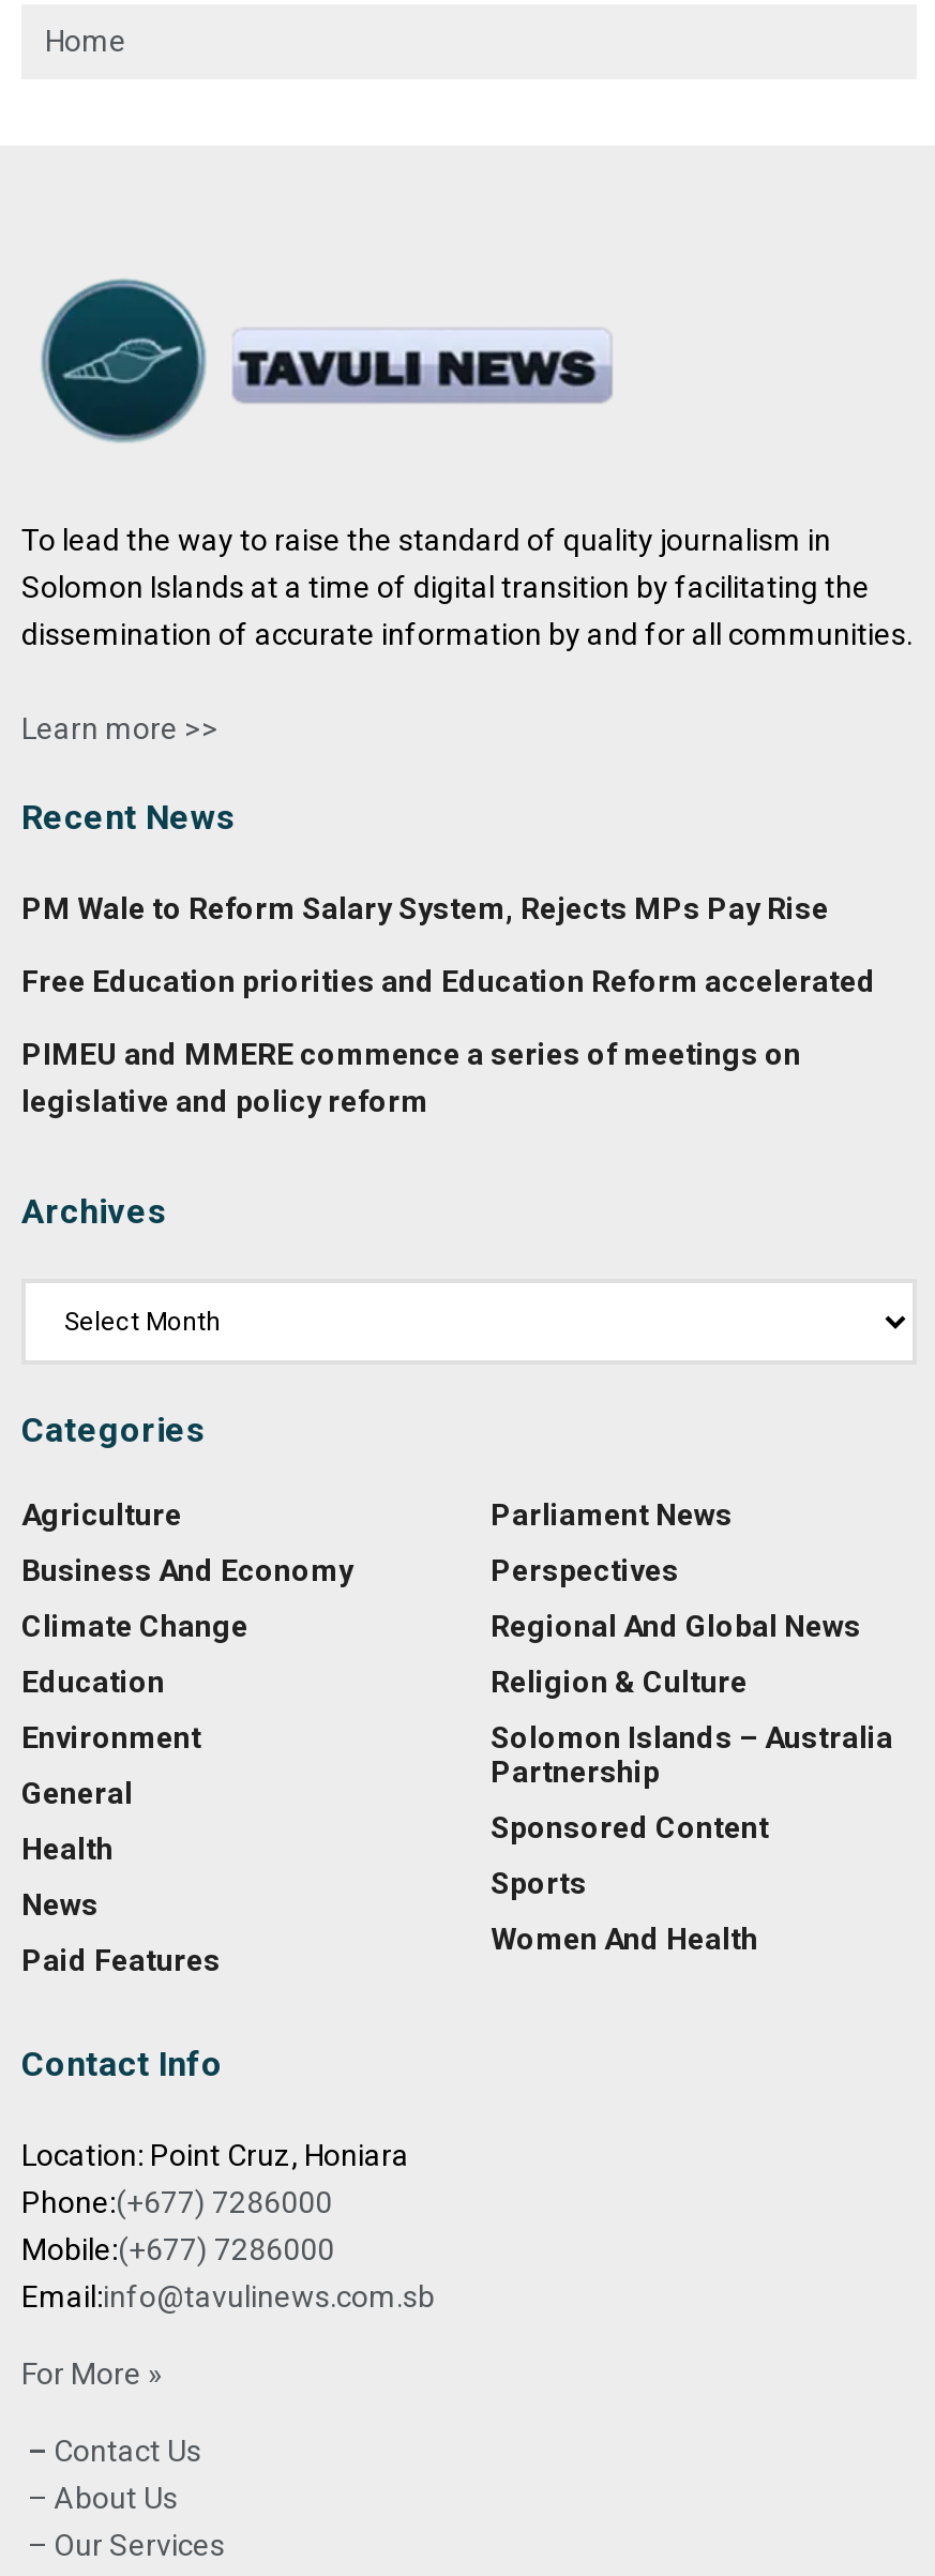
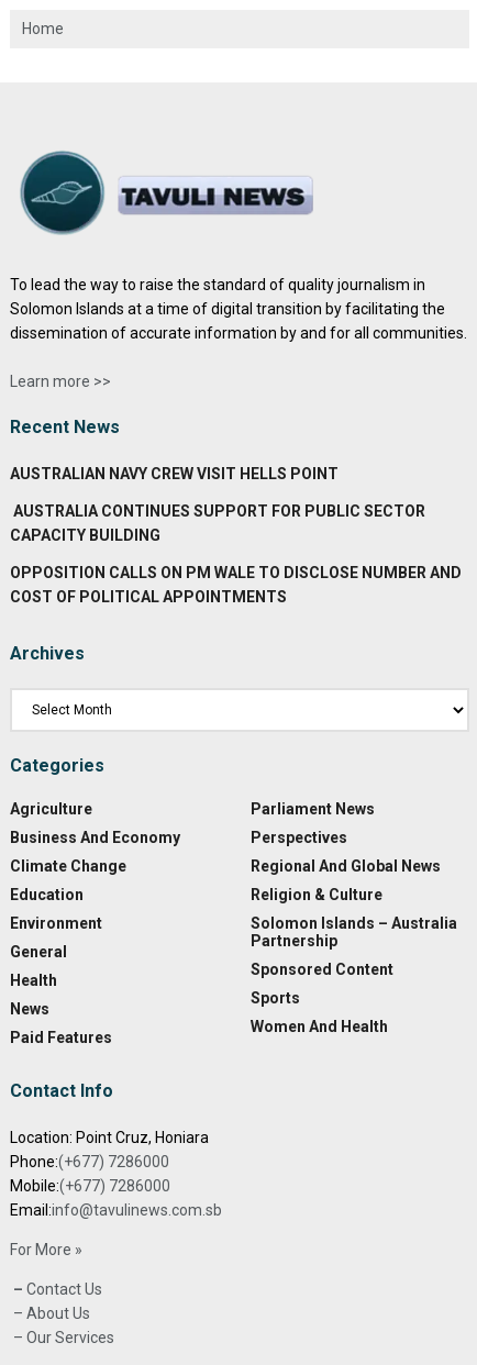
- PM Wale to Reform Salary System, Rejects MPs Pay Rise
+ AUSTRALIAN NAVY CREW VISIT HELLS POINT

- Free Education priorities and Education Reform accelerated
+ AUSTRALIA CONTINUES SUPPORT FOR PUBLIC SECTOR
+ CAPACITY BUILDING

- PIMEU and MMERE commence a series of meetings on
- legislative and policy reform
+ OPPOSITION CALLS ON PM WALE TO DISCLOSE NUMBER AND
+ COST OF POLITICAL APPOINTMENTS
